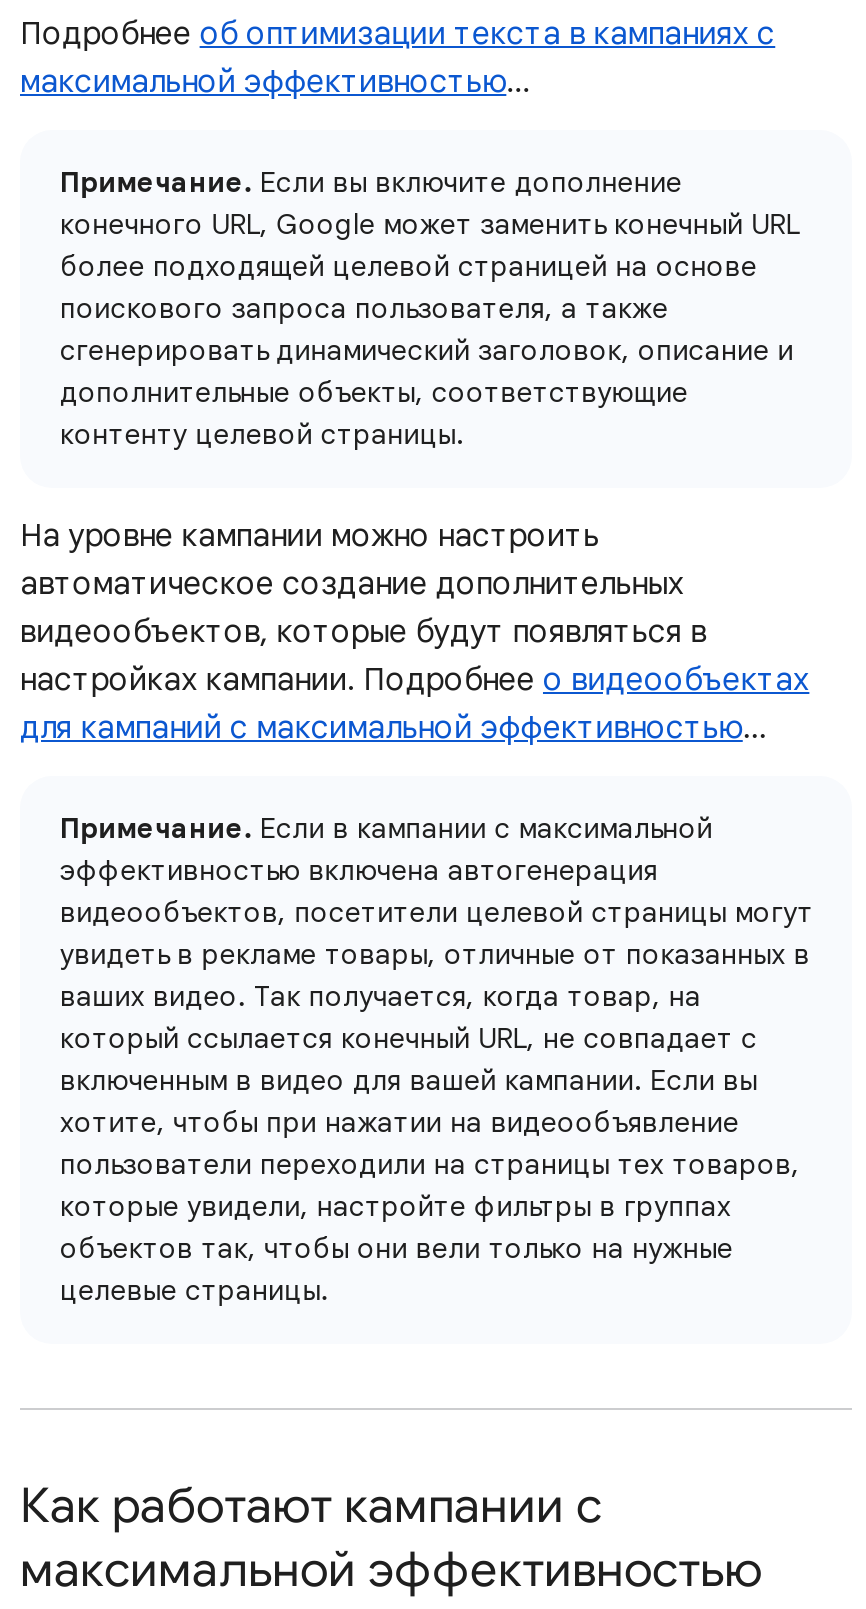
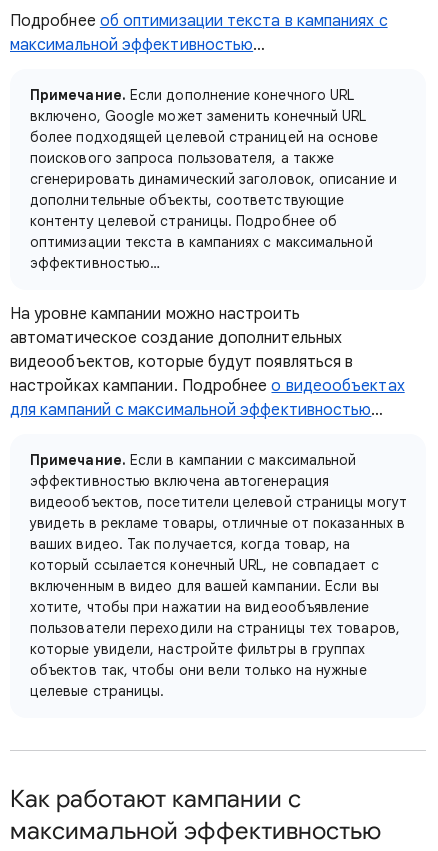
- Примечание. Если вы включите дополнение
- конечного URL, Google может заменить конечный URL
+ Примечание. Если дополнение конечного URL
+ включено, Google может заменить конечный URL

- контенту целевой страницы.
+ контенту целевой страницы. Подробнее об
+ оптимизации текста в кампаниях с максимальной
+ эффективностью…
